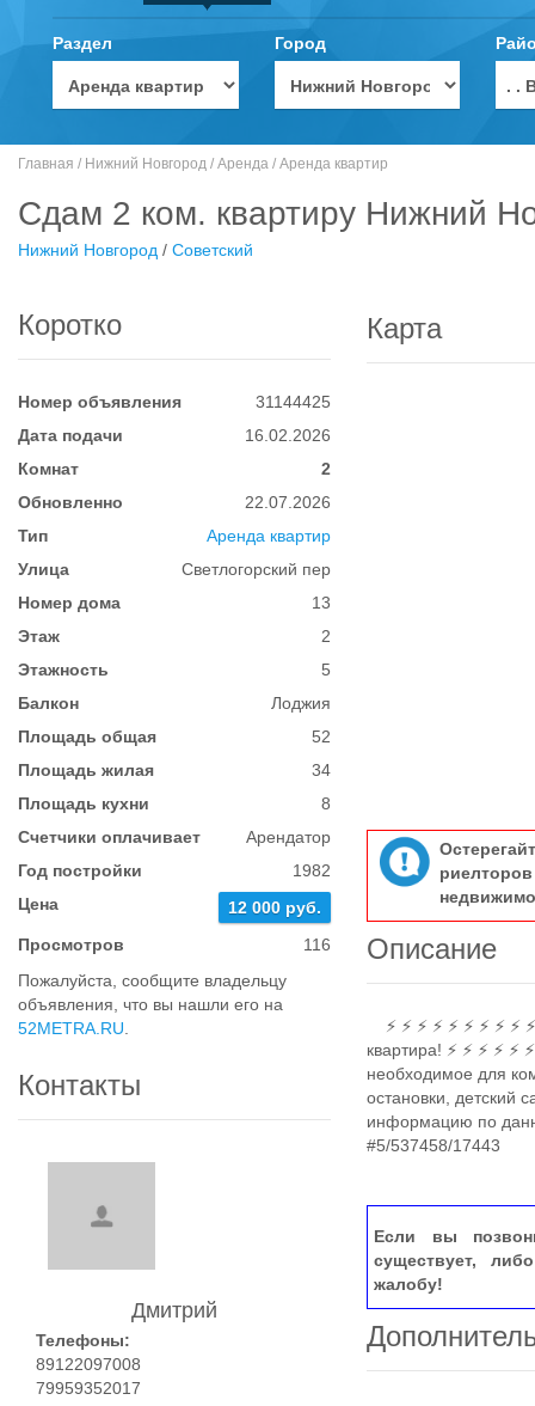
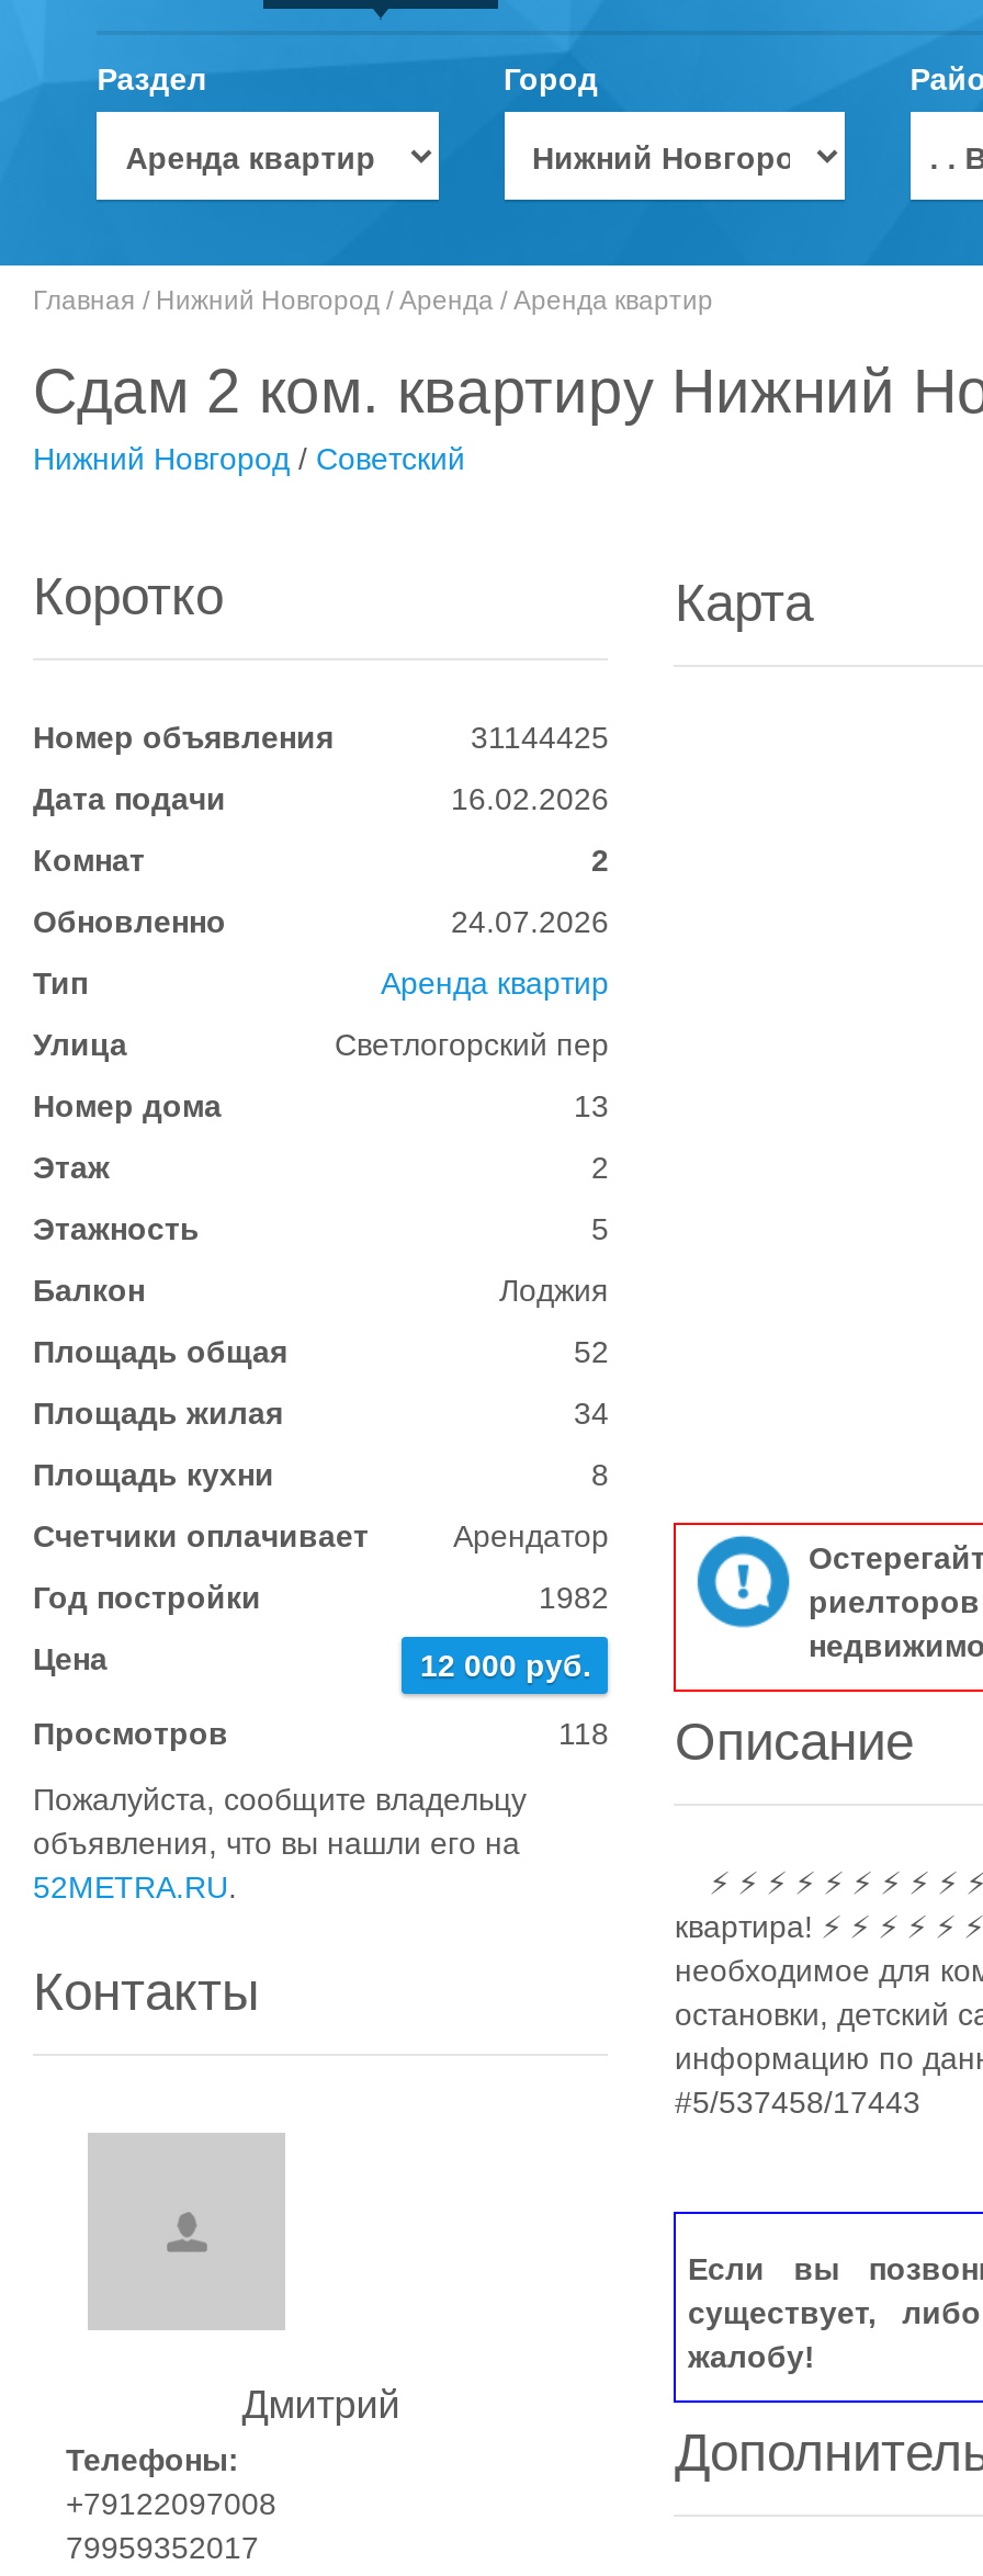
- 22.07.2026
+ 24.07.2026

- 116 Описание
+ 118 Описание

- 89122097008
+ +79122097008
